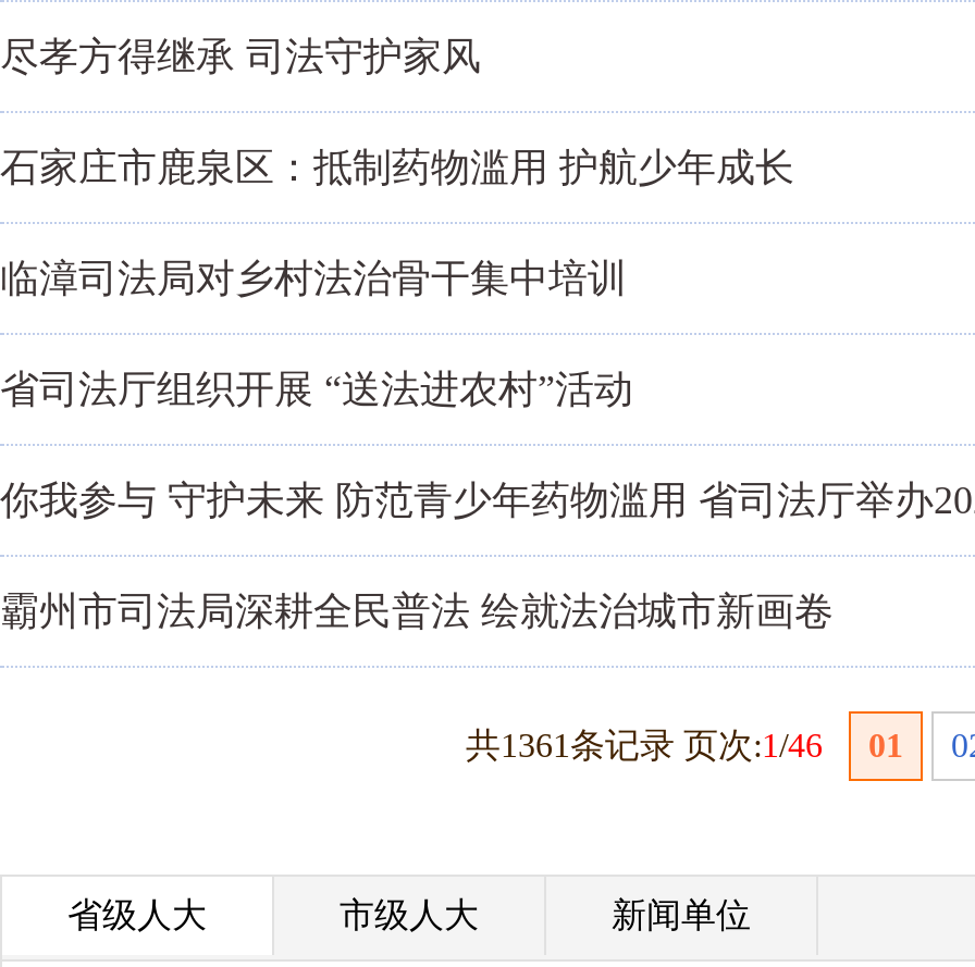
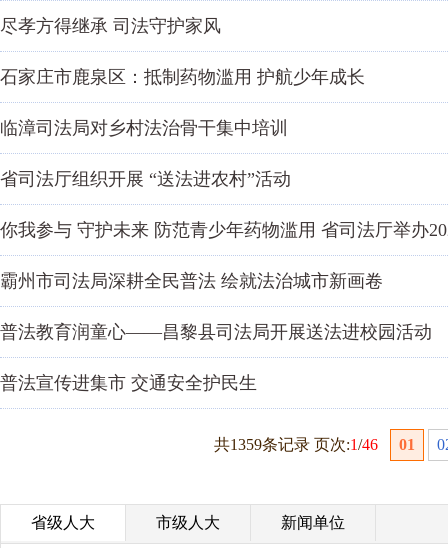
- 共1361条记录 页次:1 / 46
+ 普法教育润童心——昌黎县司法局开展送法进校园活动
+ 普法宣传进集市 交通安全护民生
+ 共1359条记录 页次: 1/46
